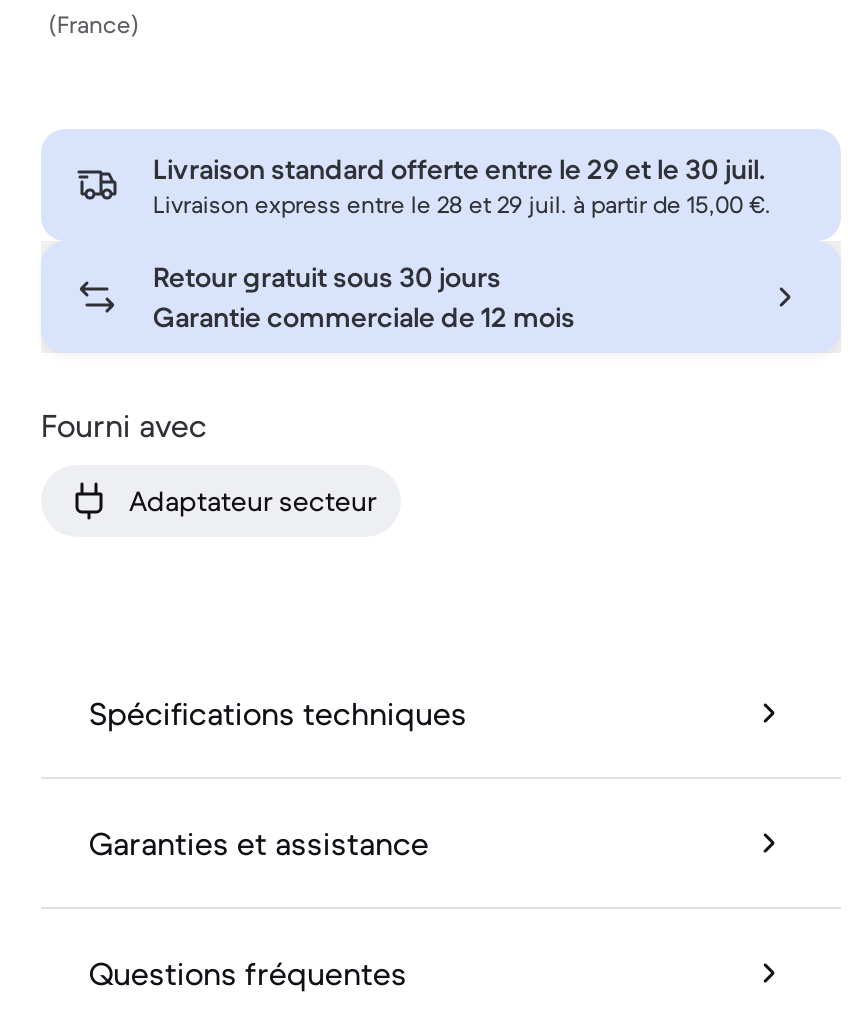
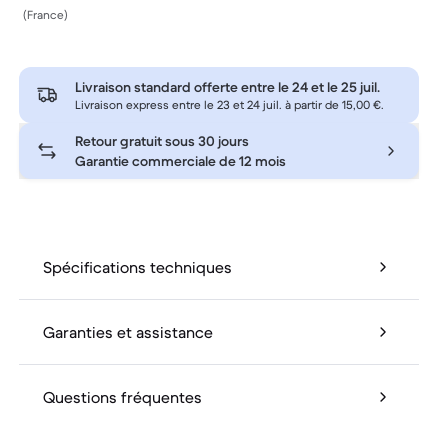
- Livraison standard offerte entre le 29 et le 30 juil.
+ Livraison standard offerte entre le 24 et le 25 juil.

- Livraison express entre le 28 et 29 juil. à partir de 15,00 €.
+ Livraison express entre le 23 et 24 juil. à partir de 15,00 €.

- Fourni avec
- Adaptateur secteur
